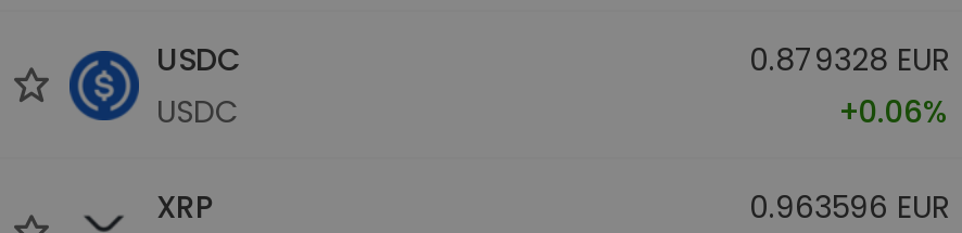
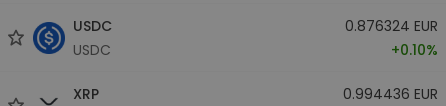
- 0.879328 EUR
+ 0.876324 EUR

- +0.06%
+ +0.10%

- 0.963596 EUR
+ 0.994436 EUR
